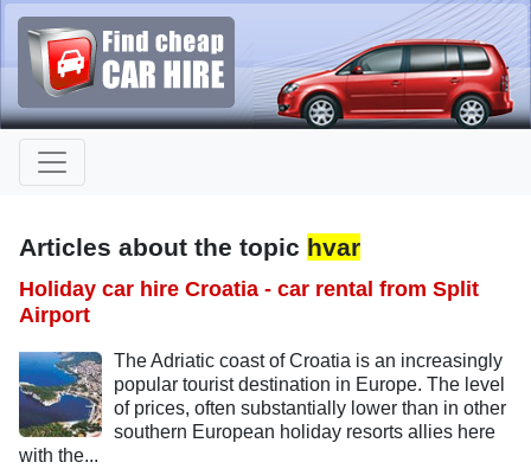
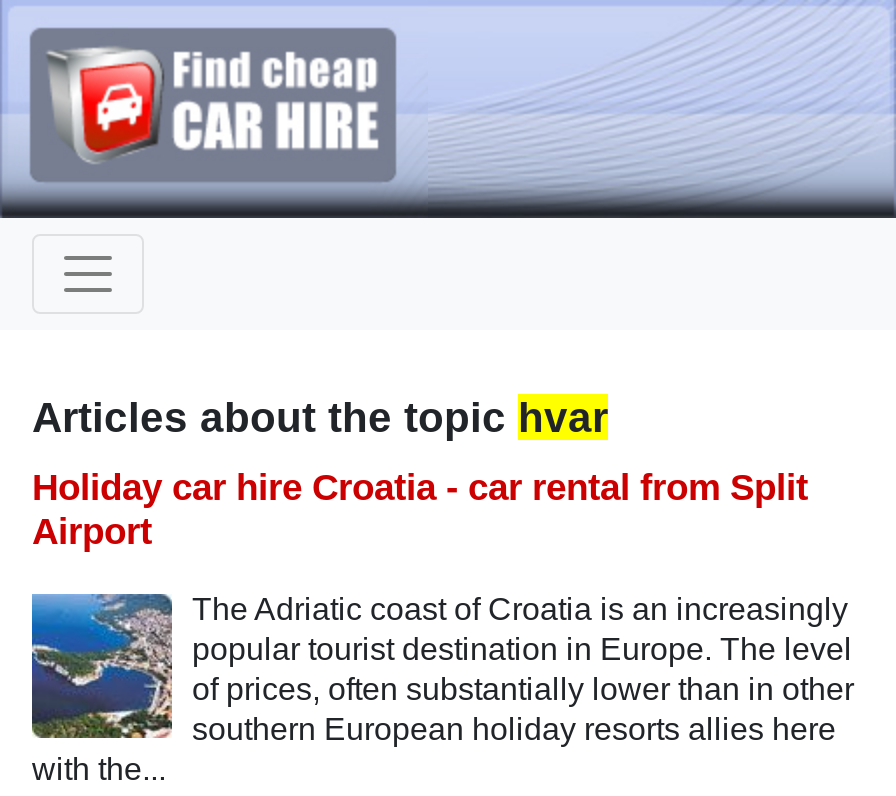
- [image]
+ [image]
